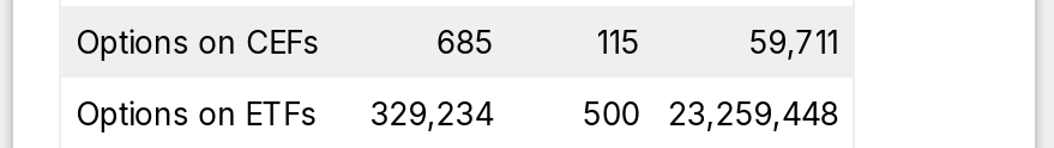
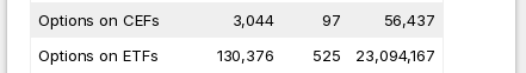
- 685
+ 3,044

- 115
+ 97

- 59,711
+ 56,437

- 329,234
- 500
- 23,259,448
+ 130,376
+ 525
+ 23,094,167
